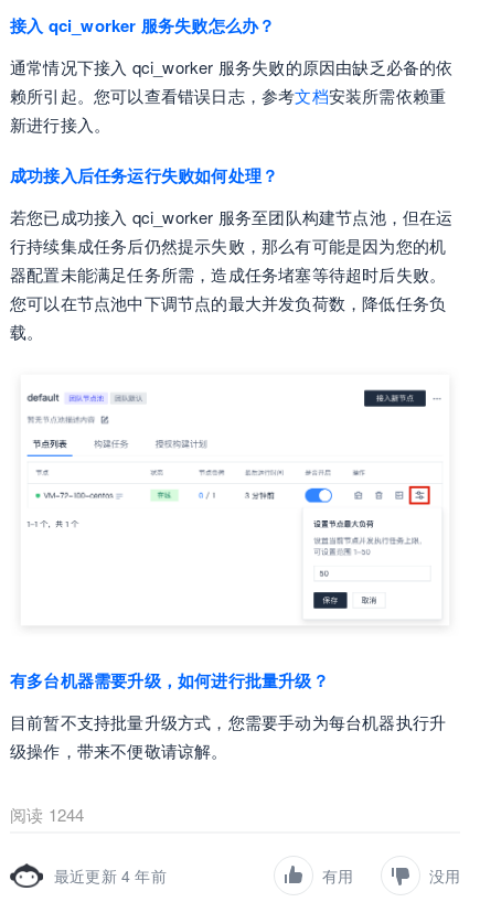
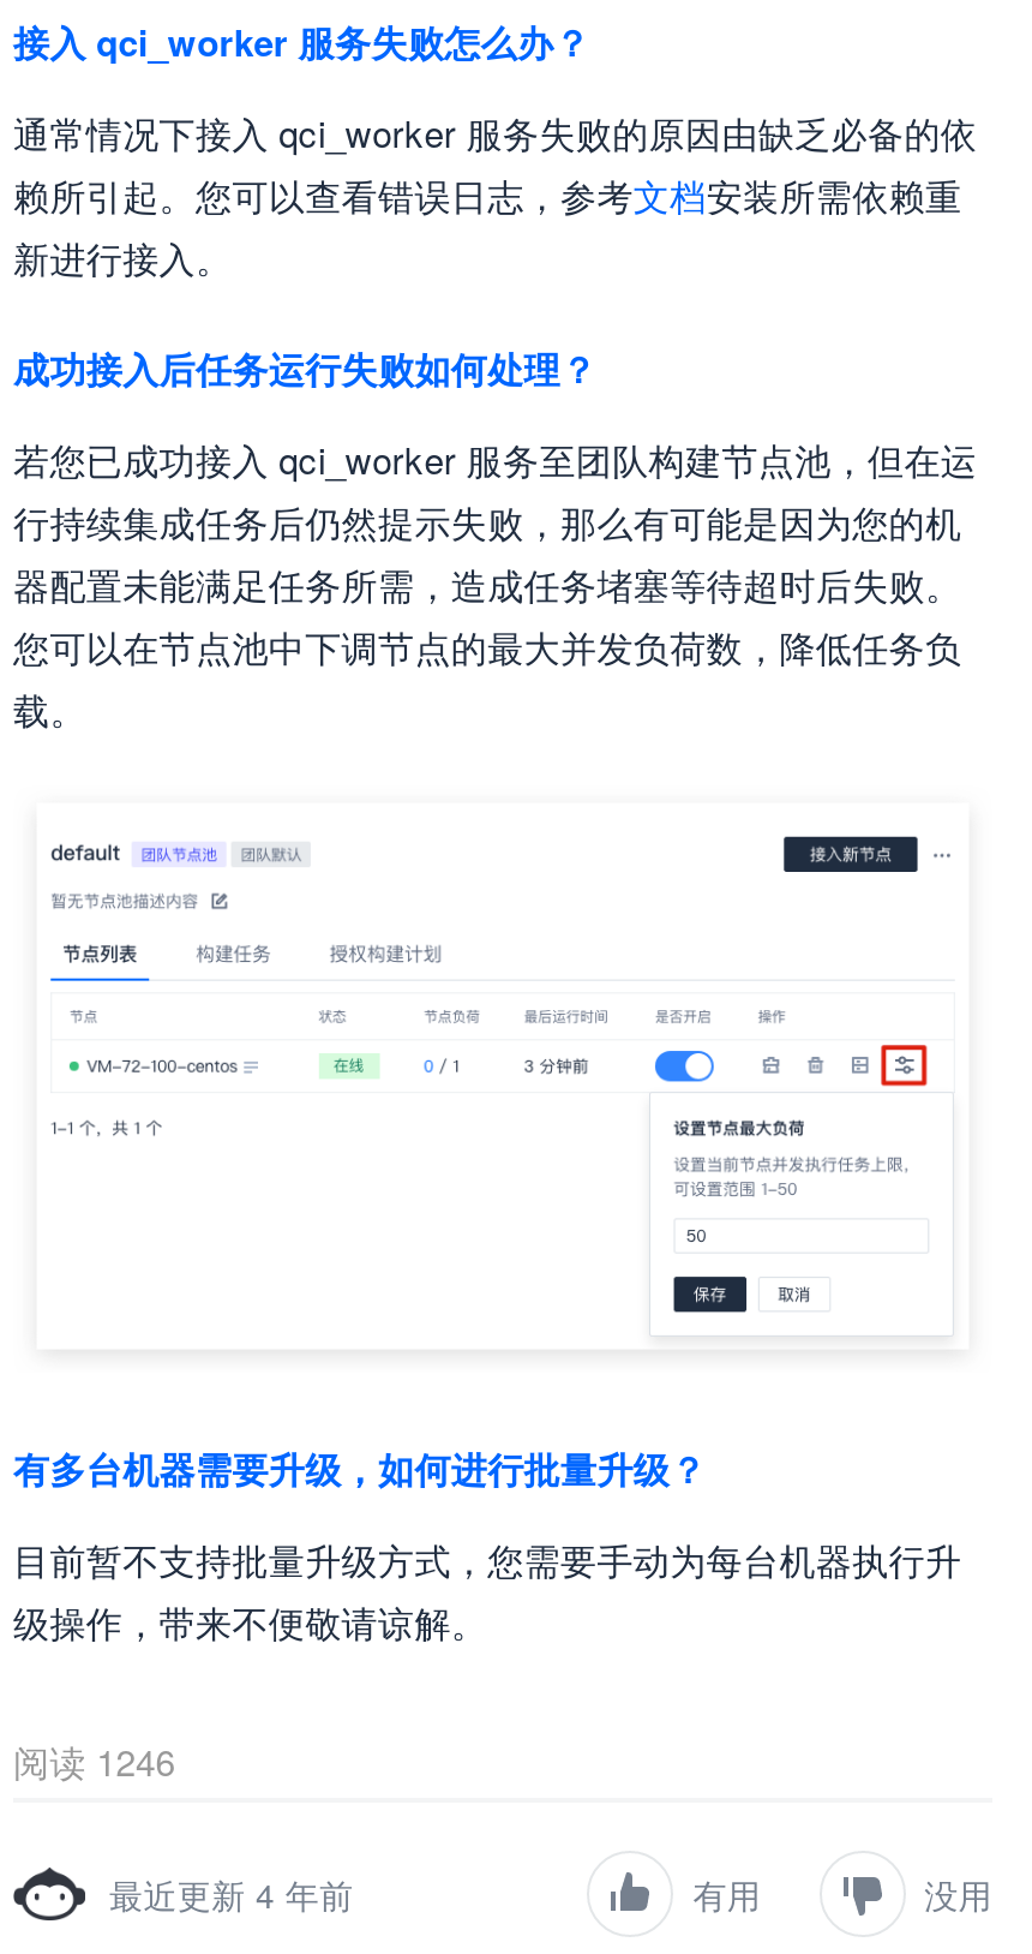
- 阅读 1244
+ 阅读 1246
